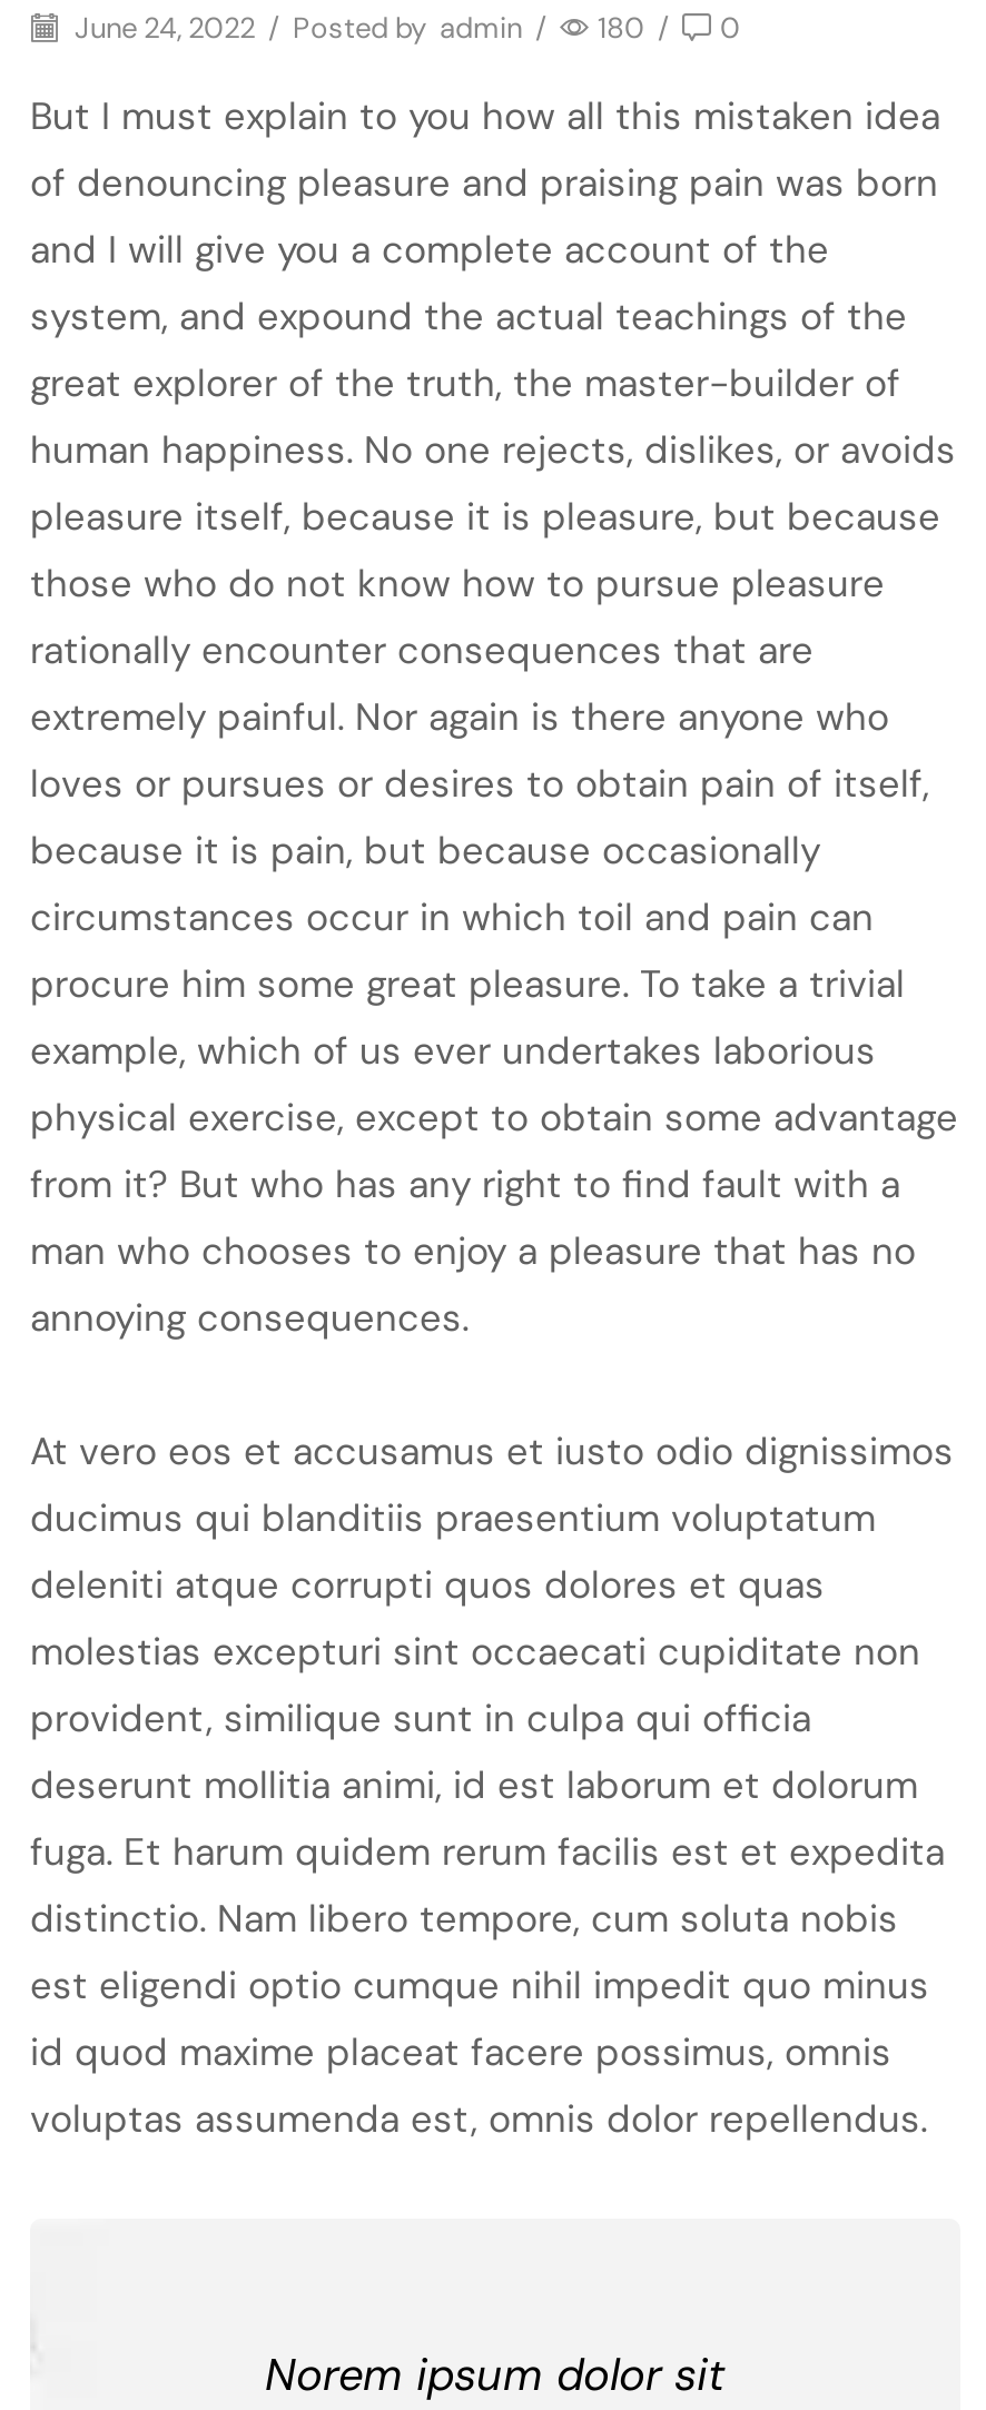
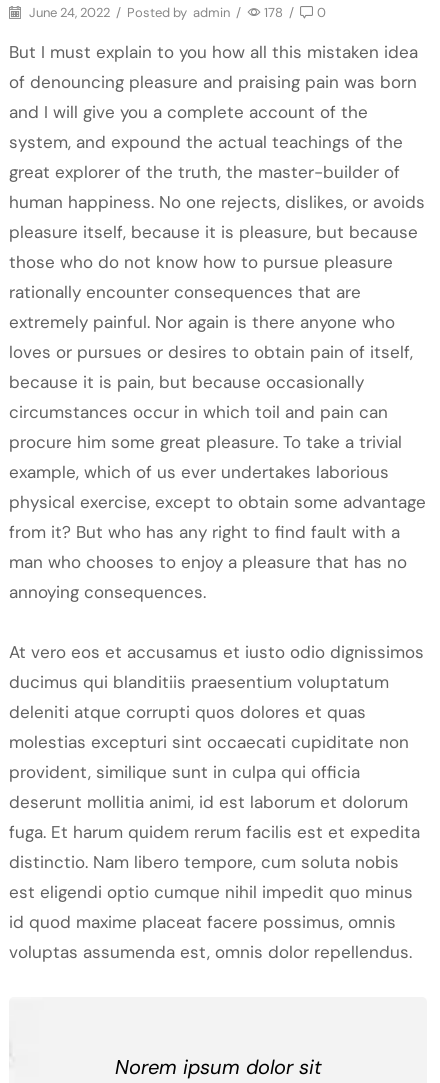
- 180 /
+ 178 /
